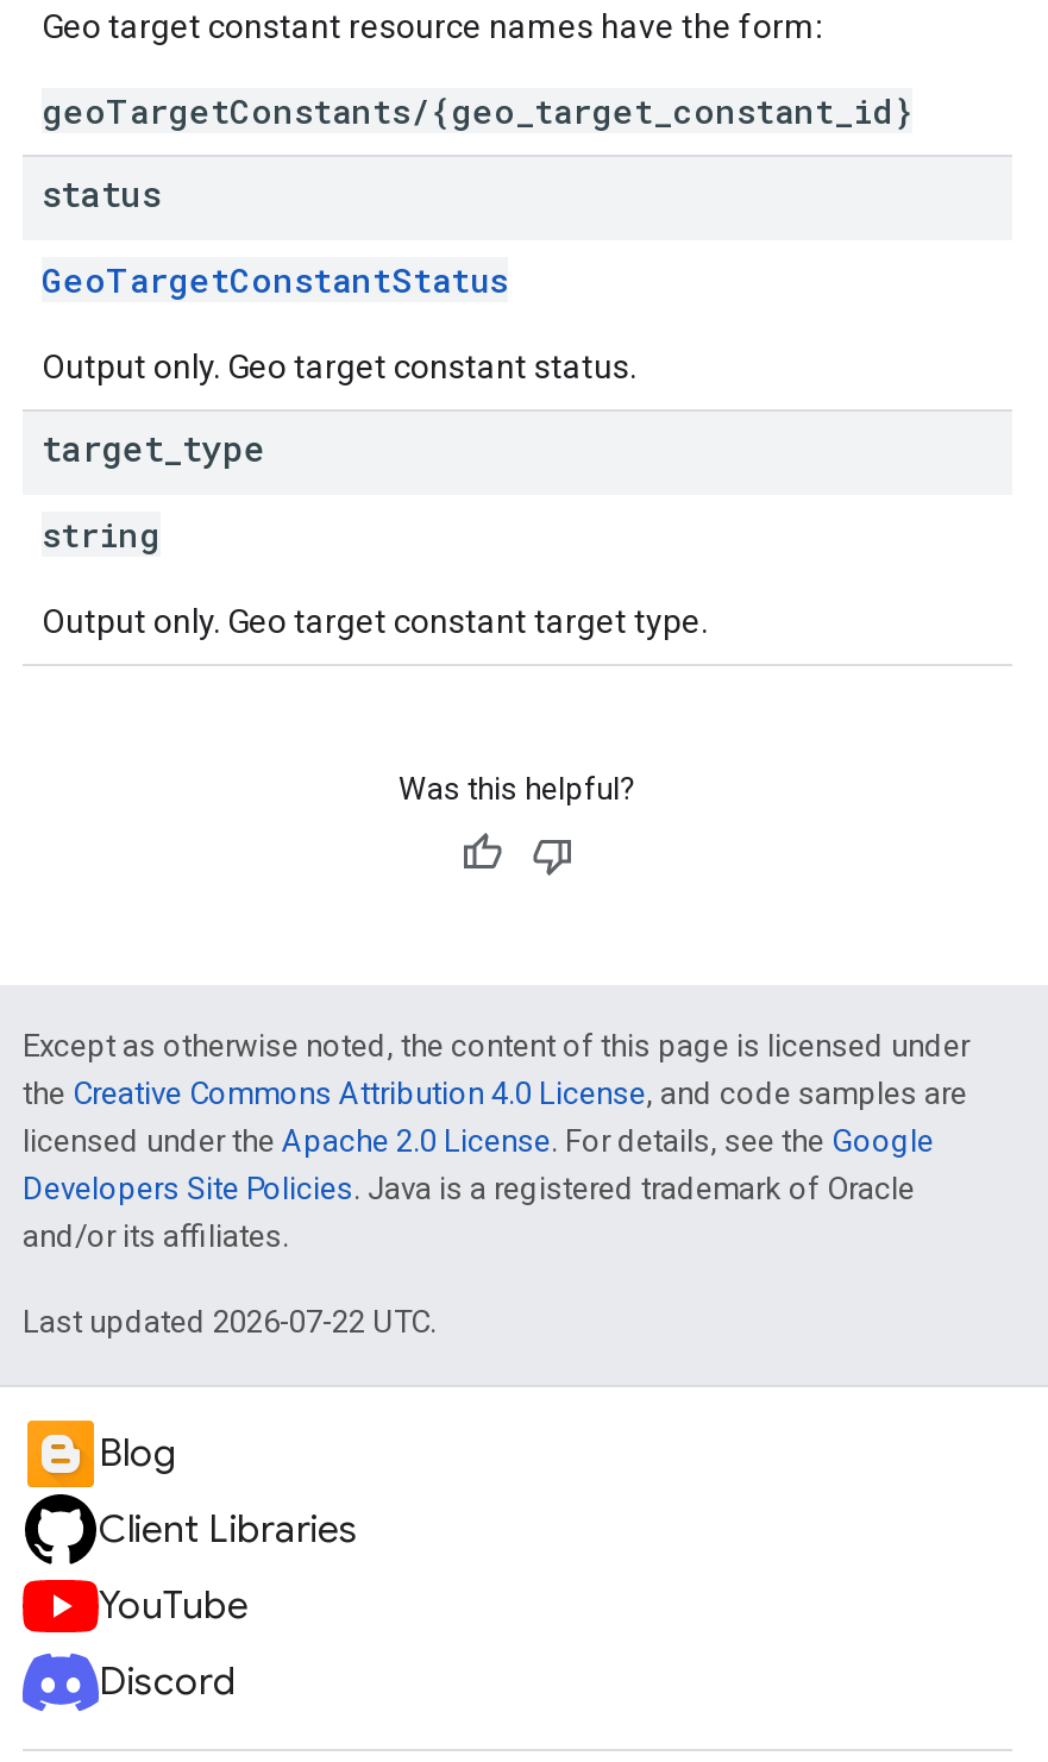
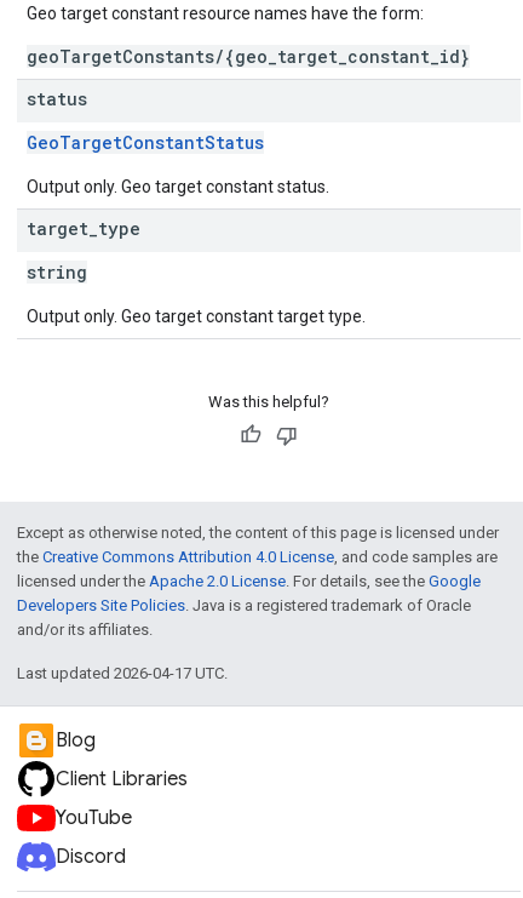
- Last updated 2026-07-22 UTC.
+ Last updated 2026-04-17 UTC.
